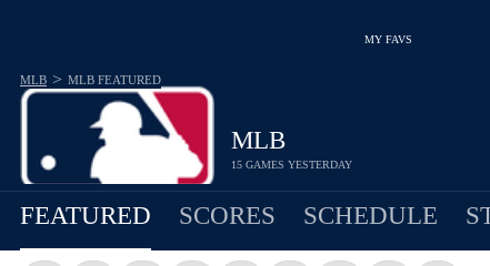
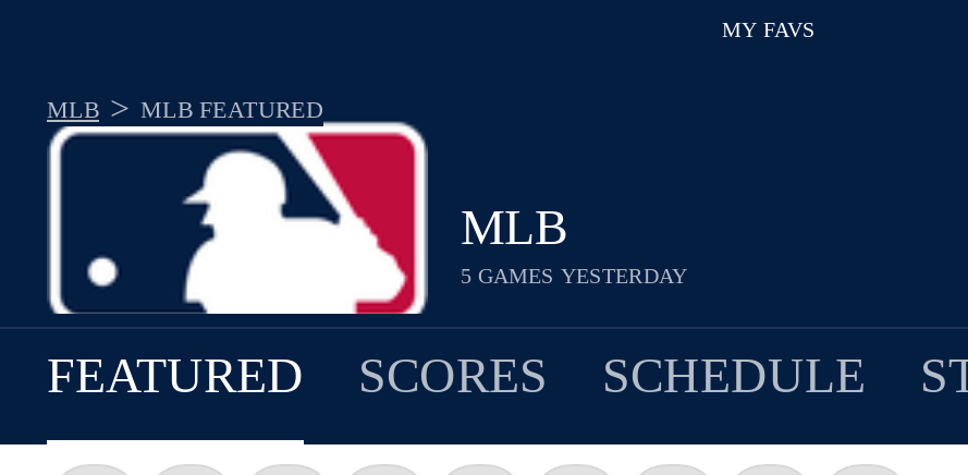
- 15 GAMES YESTERDAY
+ 5 GAMES YESTERDAY
